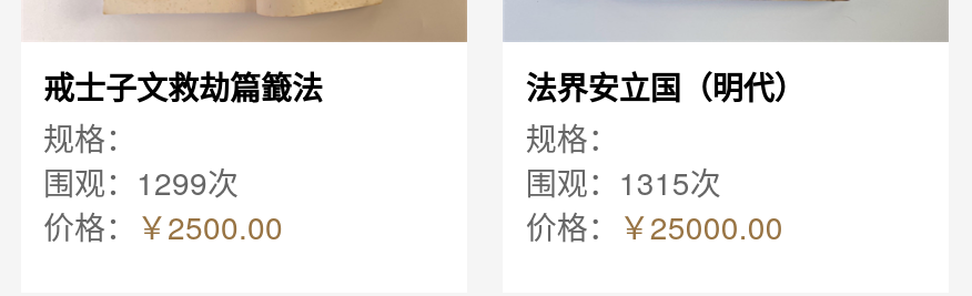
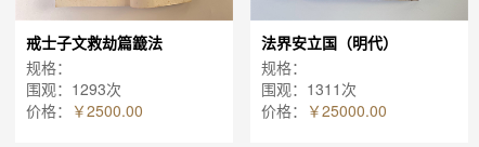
- 围观：1299次
+ 围观：1293次

- 围观：1315次
+ 围观：1311次
